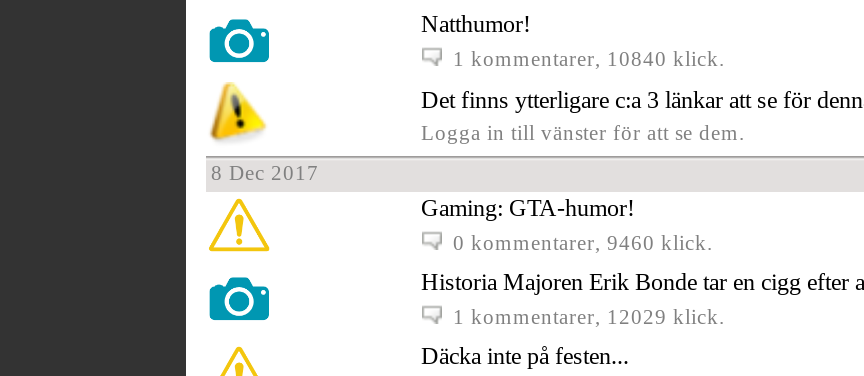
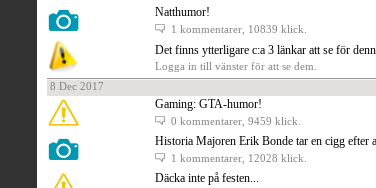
- 1 kommentarer, 10840 klick.
+ 1 kommentarer, 10839 klick.

- 0 kommentarer, 9460 klick.
+ 0 kommentarer, 9459 klick.

- 1 kommentarer, 12029 klick.
+ 1 kommentarer, 12028 klick.
